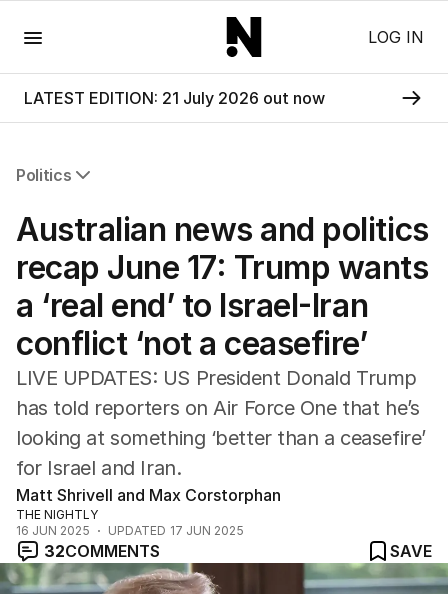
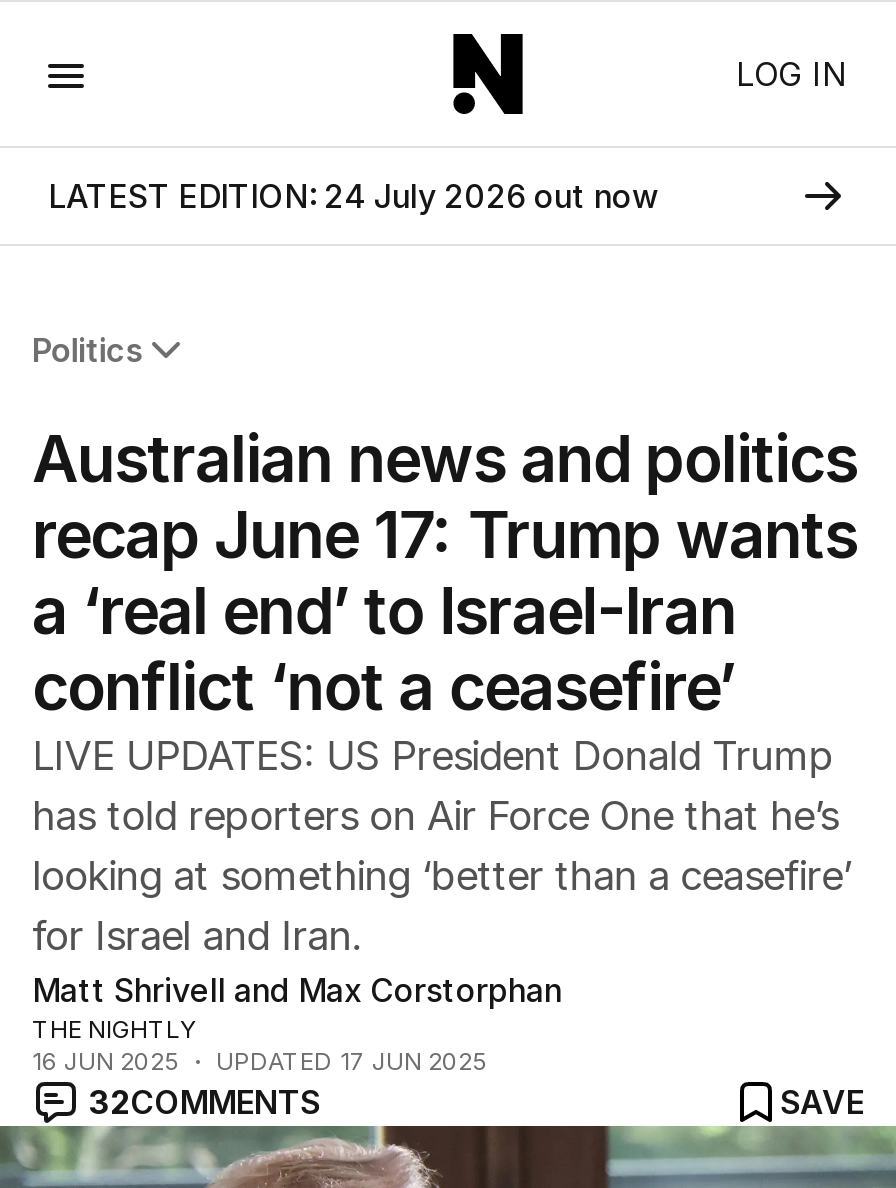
- LATEST EDITION: 21 July 2026 out now
+ LATEST EDITION: 24 July 2026 out now
